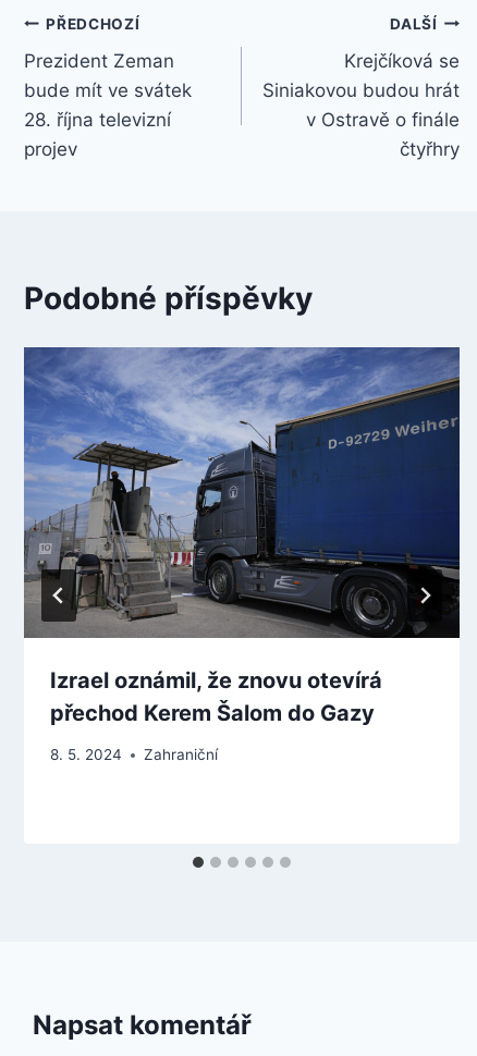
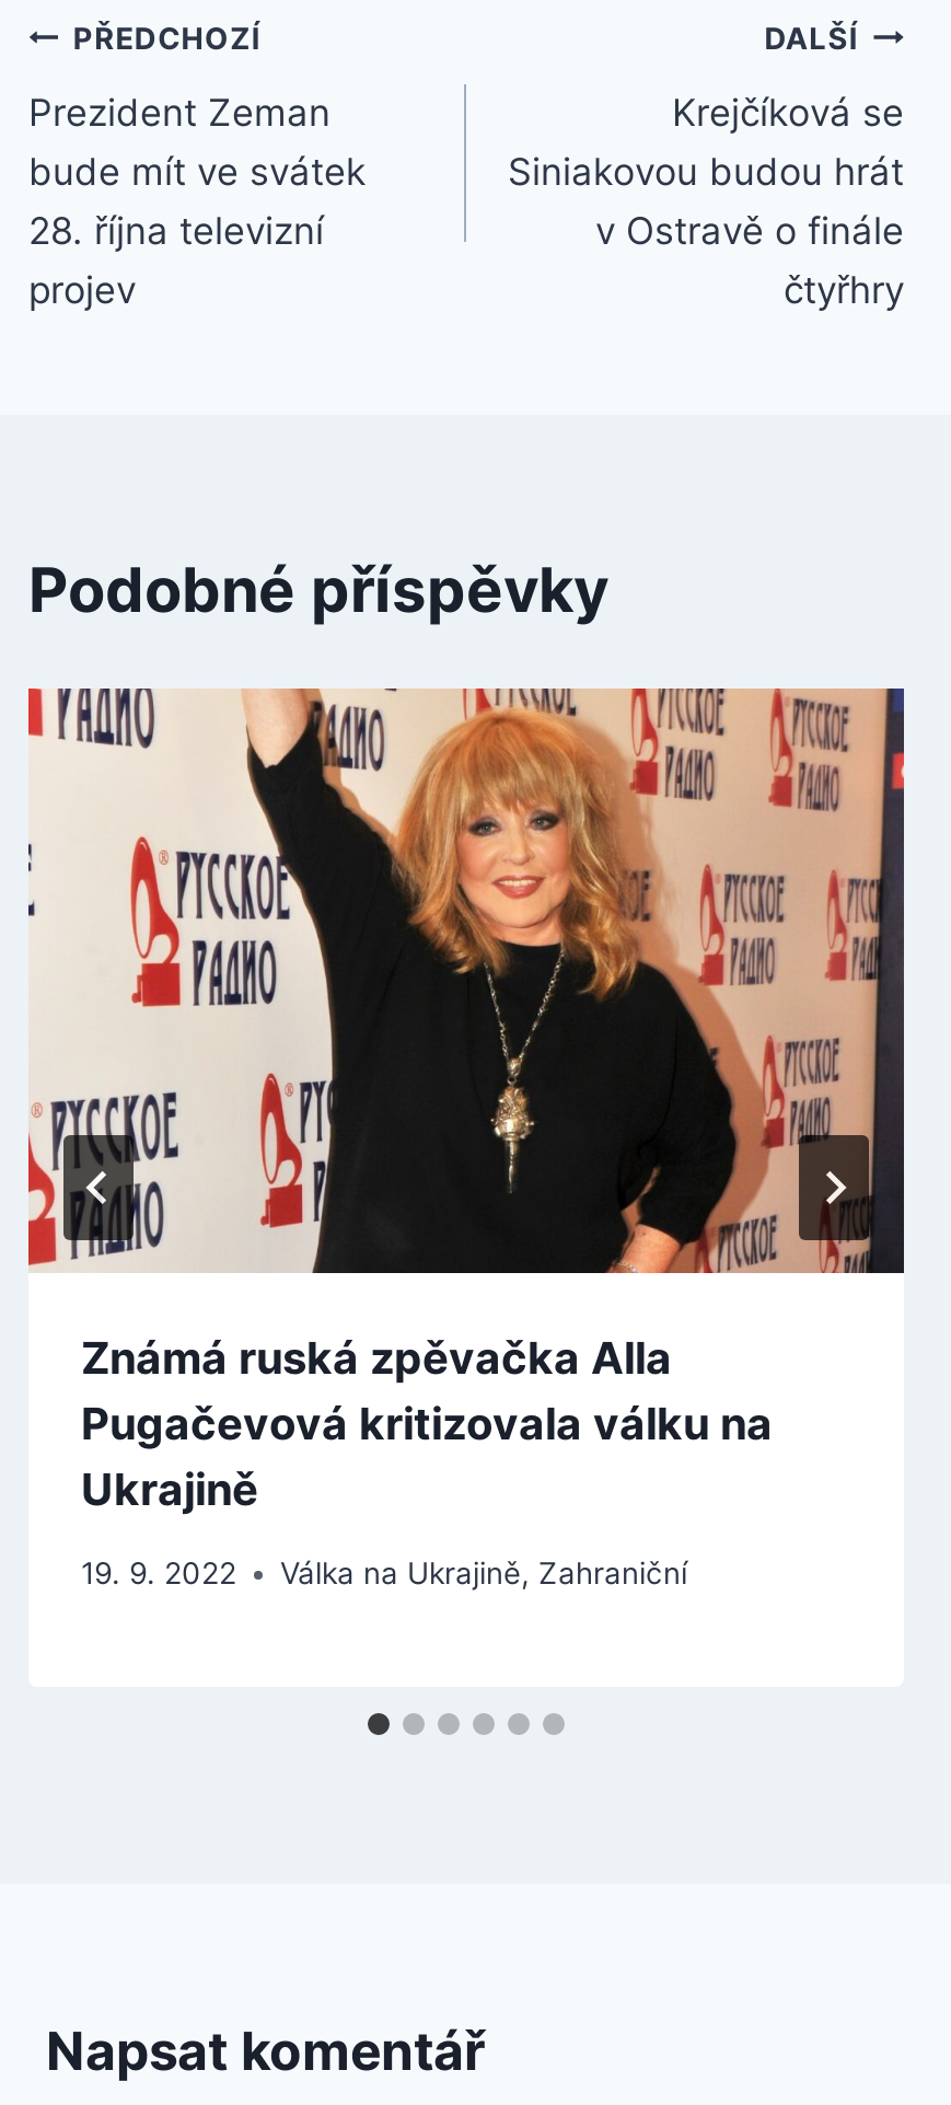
- [image]
- Izrael oznámil, že znovu otevírá
- přechod Kerem Šalom do Gazy
+ [image]
+ Známá ruská zpěvačka Alla
+ Pugačevová kritizovala válku na
+ Ukrajině

- 8. 5. 2024
- Zahraniční
+ 19. 9. 2022
+ Válka na Ukrajině, Zahraniční
